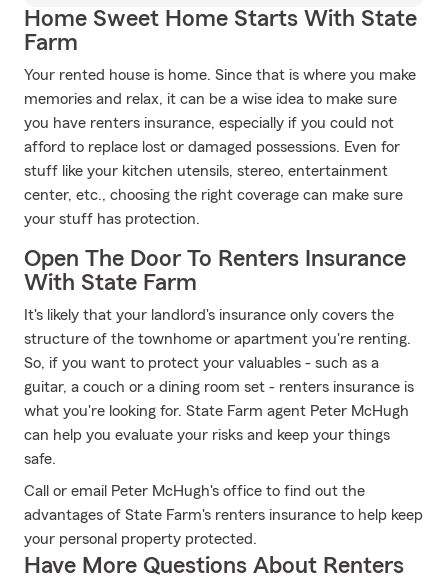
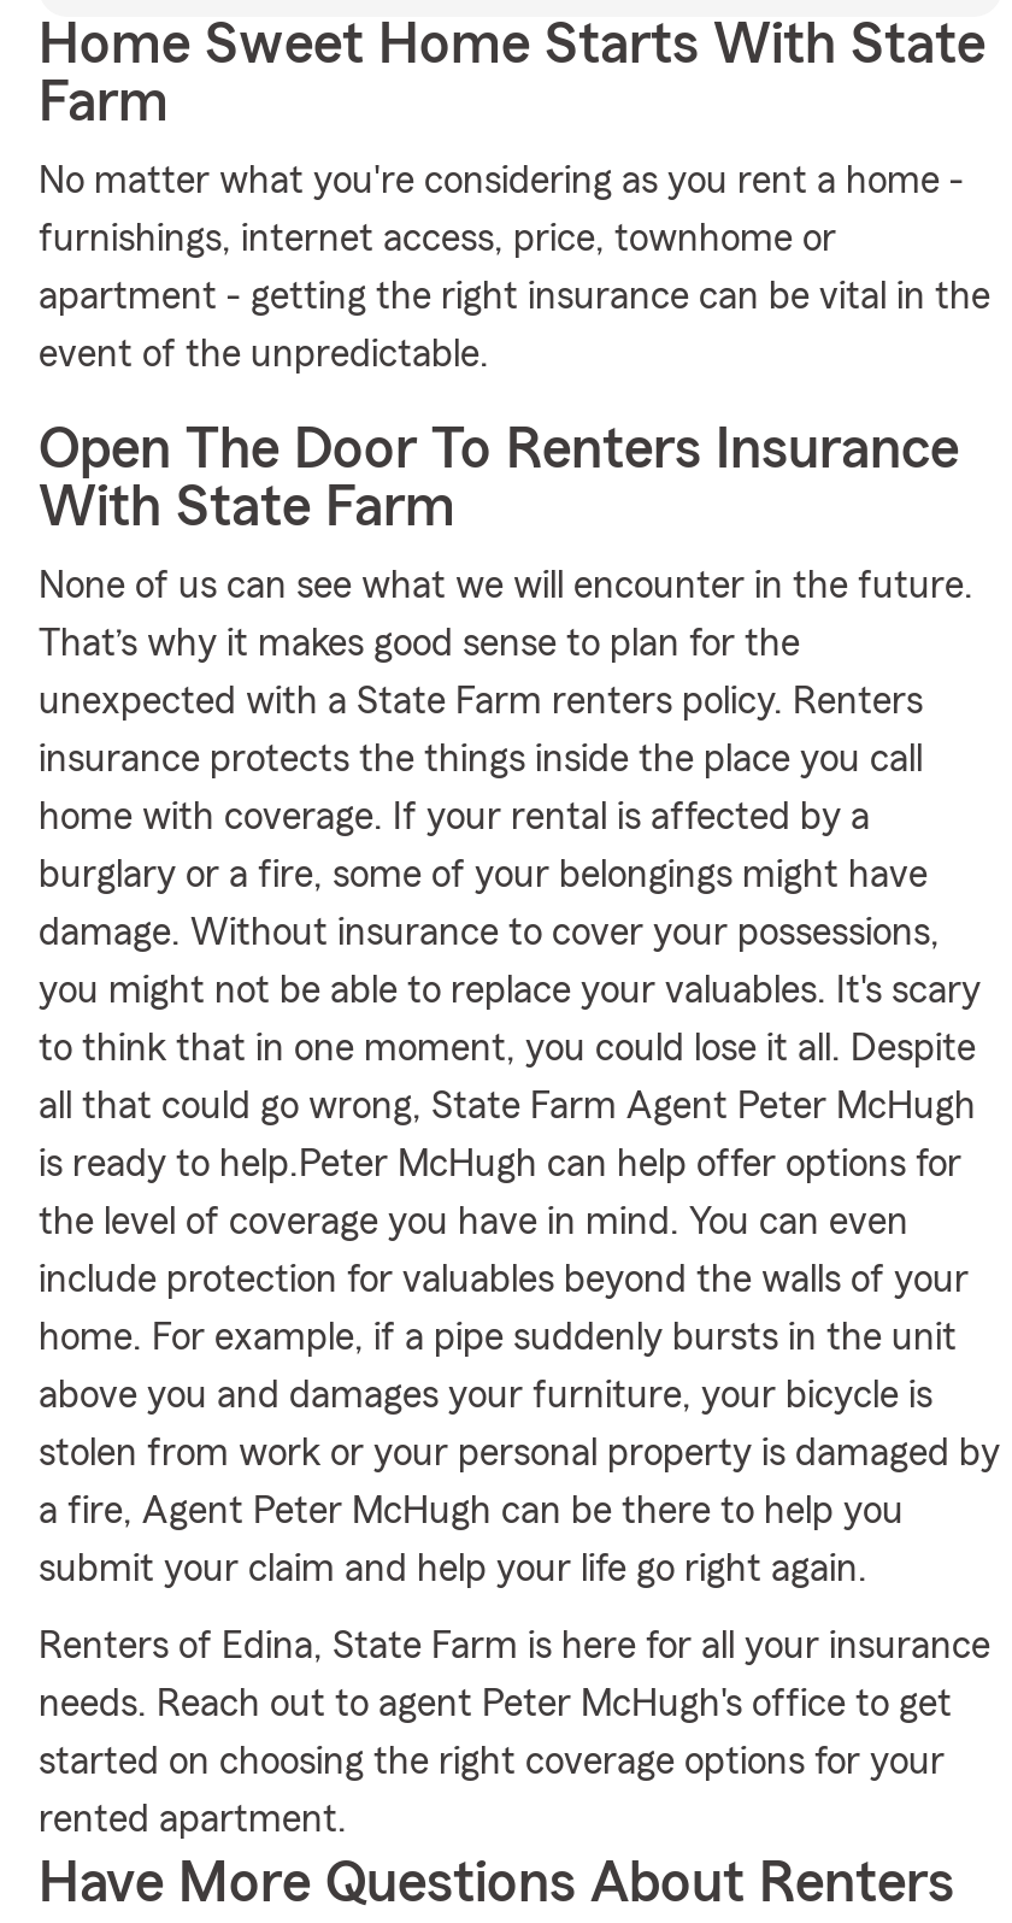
- Your rented house is home. Since that is where you make
- memories and relax, it can be a wise idea to make sure
- you have renters insurance, especially if you could not
- afford to replace lost or damaged possessions. Even for
- stuff like your kitchen utensils, stereo, entertainment
- center, etc., choosing the right coverage can make sure
- your stuff has protection.
+ No matter what you're considering as you rent a home -
+ furnishings, internet access, price, townhome or
+ apartment - getting the right insurance can be vital in the
+ event of the unpredictable.

moved up: Open The Door To Renters Insurance | With State Farm

- It's likely that your landlord's insurance only covers the
- structure of the townhome or apartment you're renting.
- So, if you want to protect your valuables - such as a
- guitar, a couch or a dining room set - renters insurance is
- what you're looking for. State Farm agent Peter McHugh
- can help you evaluate your risks and keep your things
- safe.
- Call or email Peter McHugh's office to find out the
- advantages of State Farm's renters insurance to help keep
- your personal property protected.
+ None of us can see what we will encounter in the future.
+ That’s why it makes good sense to plan for the
+ unexpected with a State Farm renters policy. Renters
+ insurance protects the things inside the place you call
+ home with coverage. If your rental is affected by a
+ burglary or a fire, some of your belongings might have
+ damage. Without insurance to cover your possessions,
+ you might not be able to replace your valuables. It's scary
+ to think that in one moment, you could lose it all. Despite
+ all that could go wrong, State Farm Agent Peter McHugh
+ is ready to help.Peter McHugh can help offer options for
+ the level of coverage you have in mind. You can even
+ include protection for valuables beyond the walls of your
+ home. For example, if a pipe suddenly bursts in the unit
+ above you and damages your furniture, your bicycle is
+ stolen from work or your personal property is damaged by
+ a fire, Agent Peter McHugh can be there to help you
+ submit your claim and help your life go right again.
+ Renters of Edina, State Farm is here for all your insurance
+ needs. Reach out to agent Peter McHugh's office to get
+ started on choosing the right coverage options for your
+ rented apartment.
